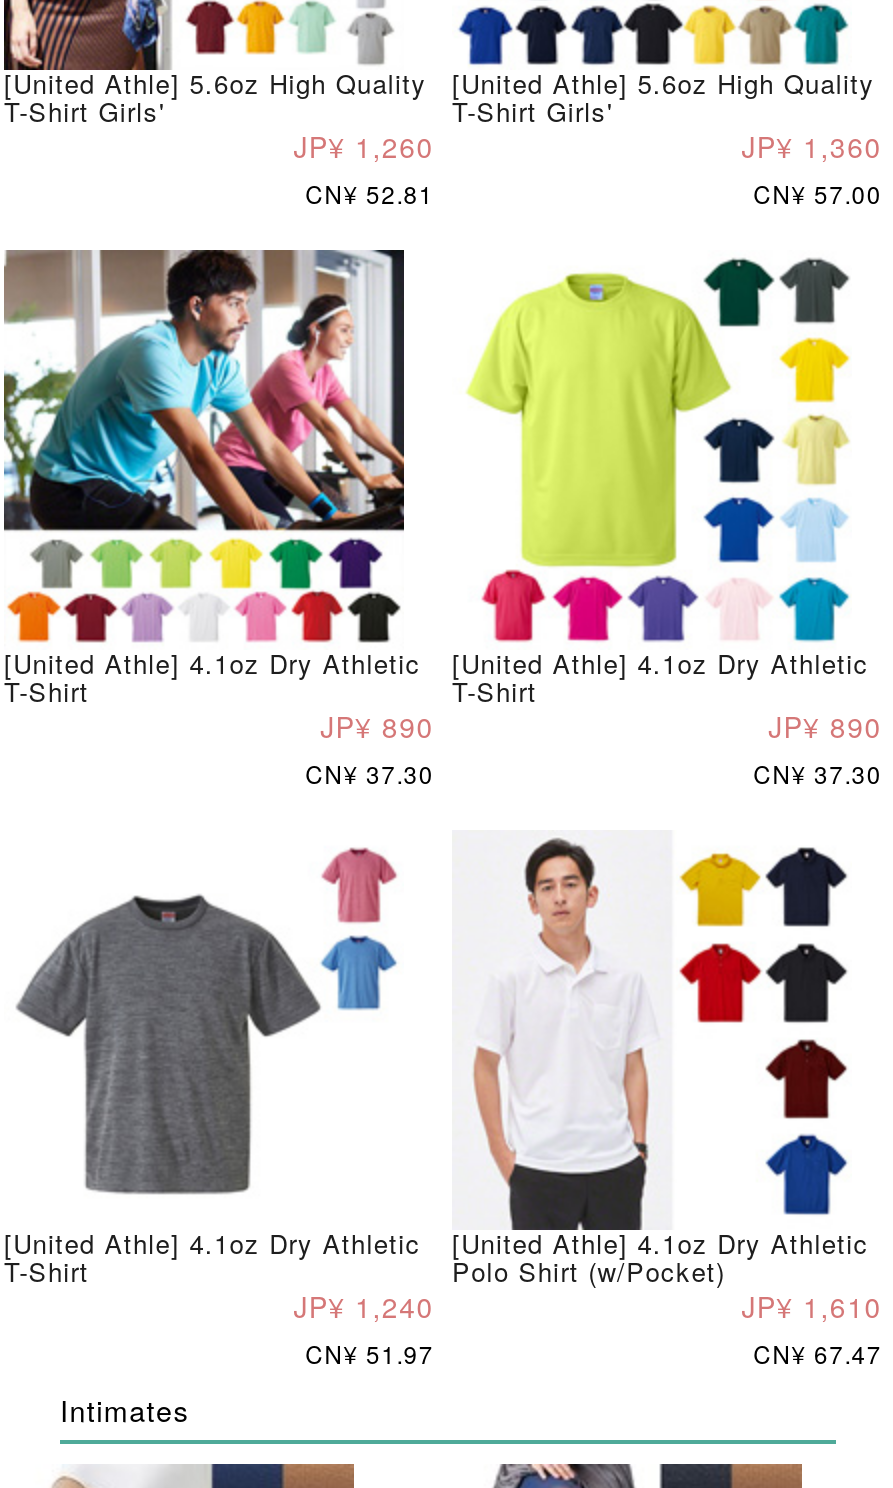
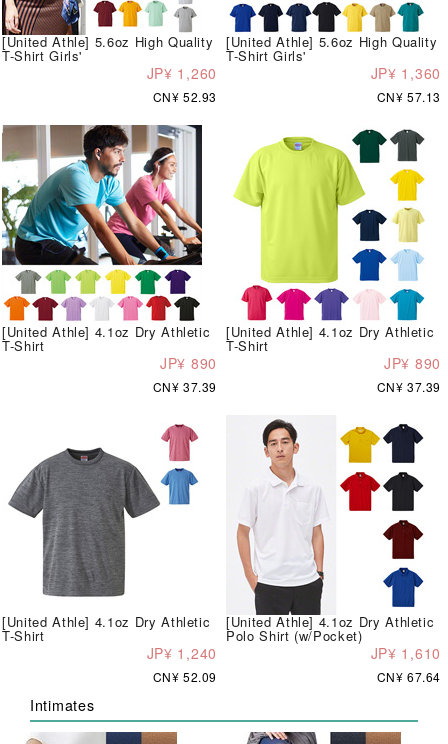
- CN¥ 52.81
+ CN¥ 52.93

- CN¥ 57.00
+ CN¥ 57.13

- CN¥ 37.30
+ CN¥ 37.39

- CN¥ 37.30
+ CN¥ 37.39

- CN¥ 51.97
+ CN¥ 52.09

- CN¥ 67.47
+ CN¥ 67.64
